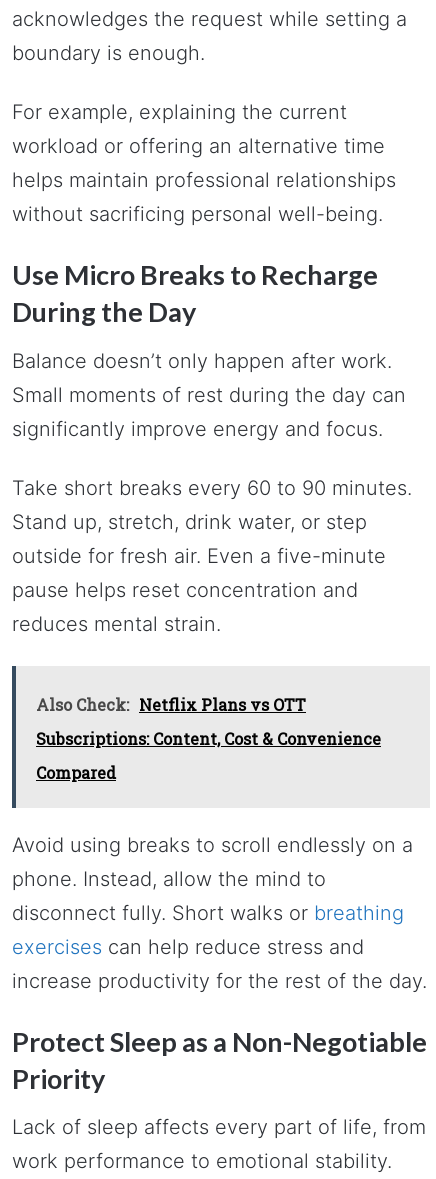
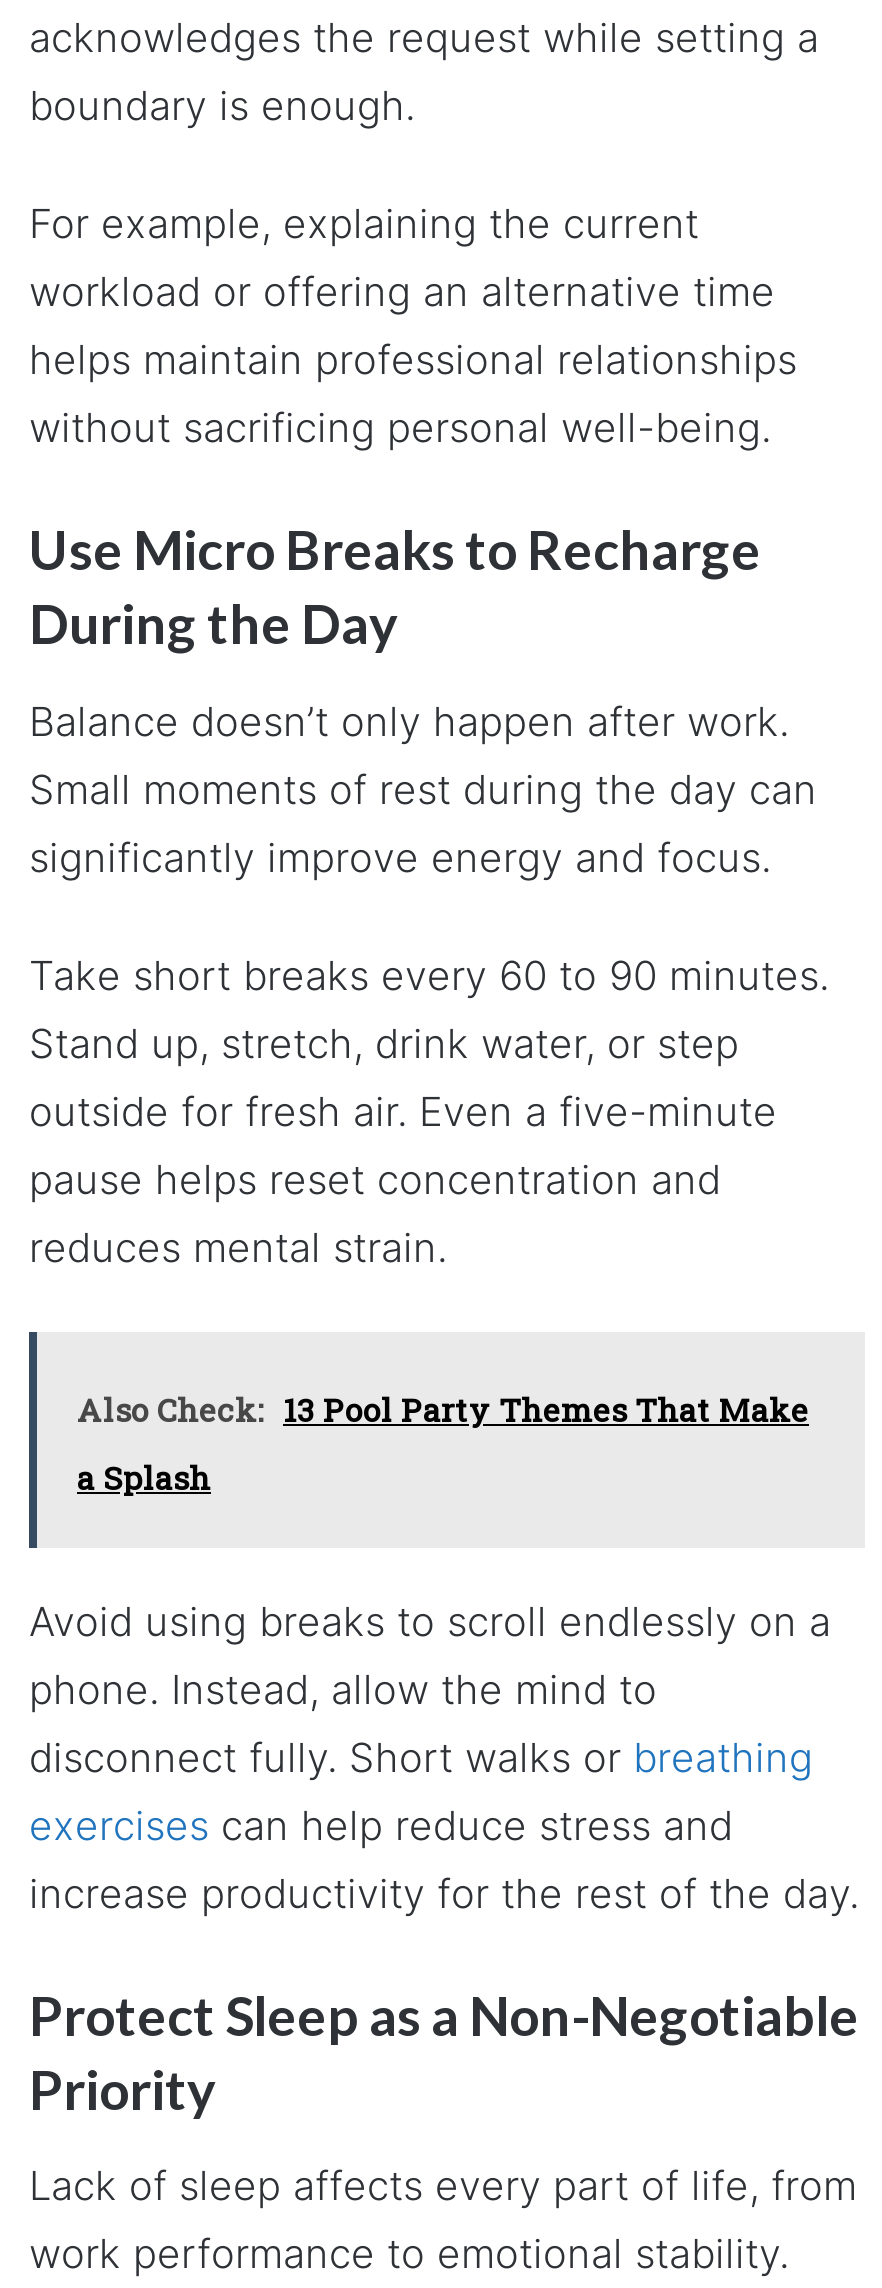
- Also Check: Netflix Plans vs OTT
- Subscriptions: Content, Cost & Convenience
- Compared
+ Also Check: 13 Pool Party Themes That Make
+ a Splash
